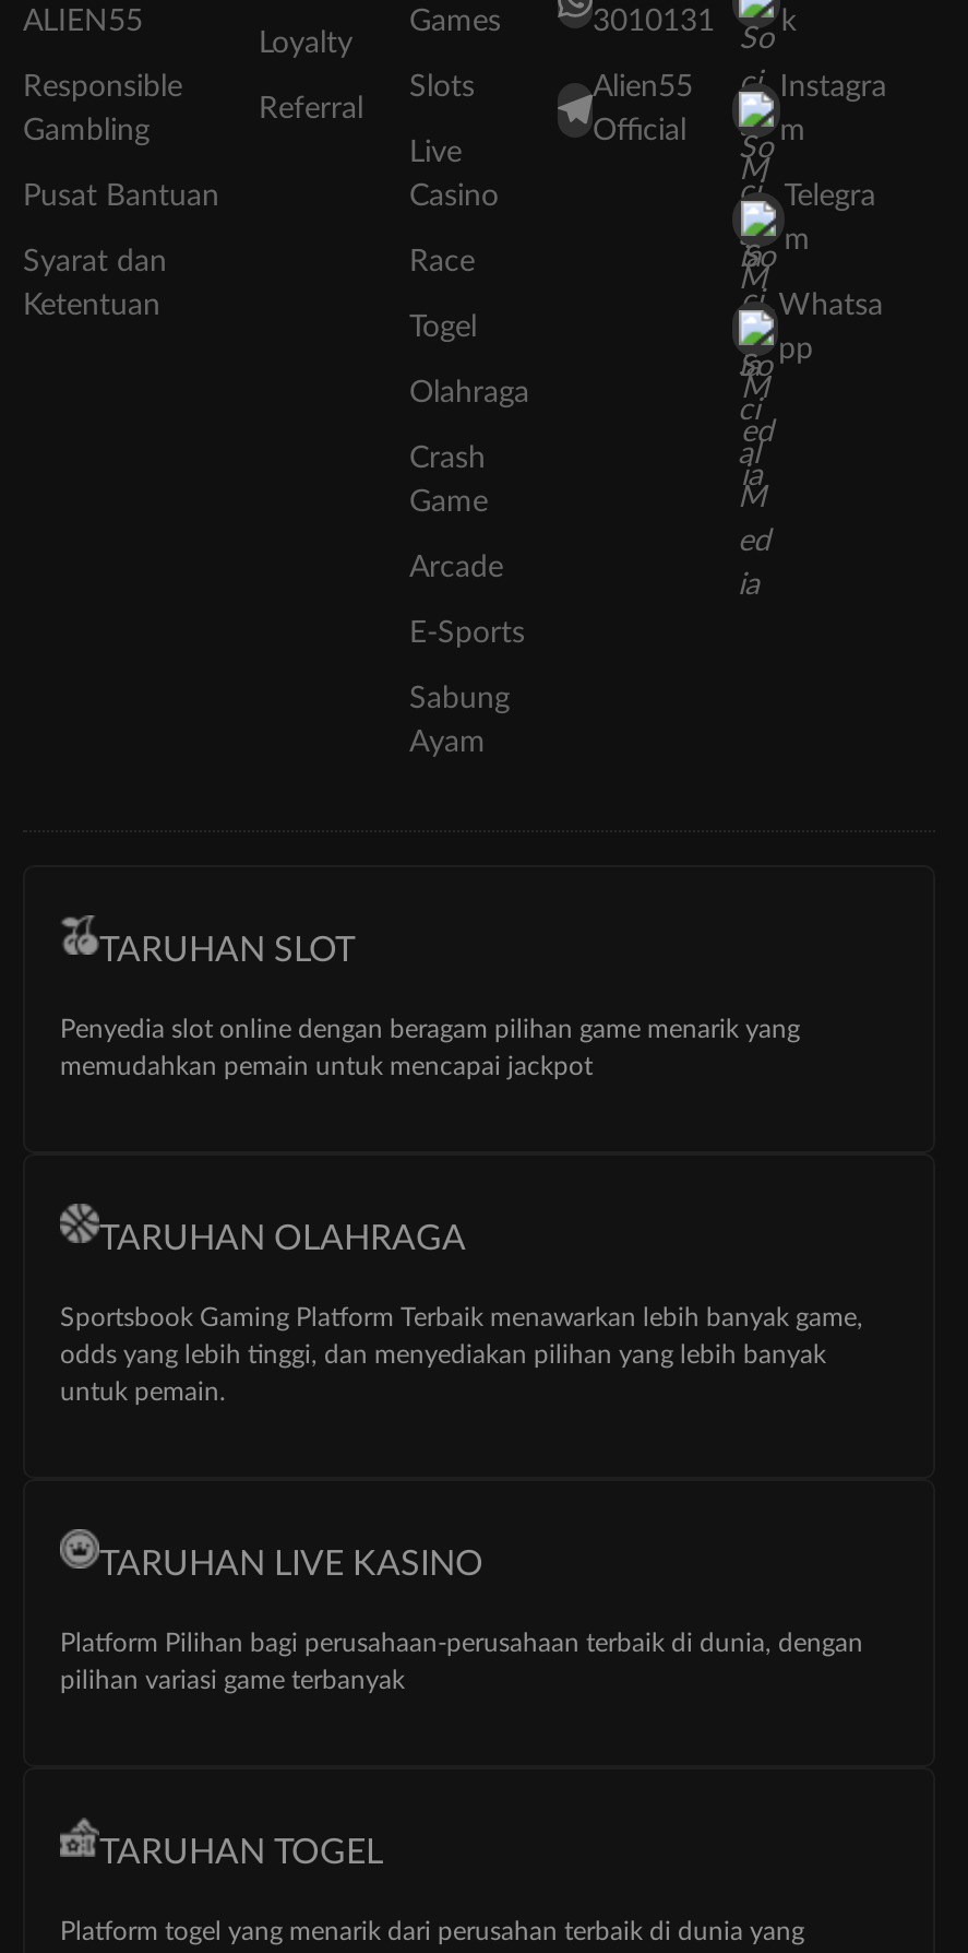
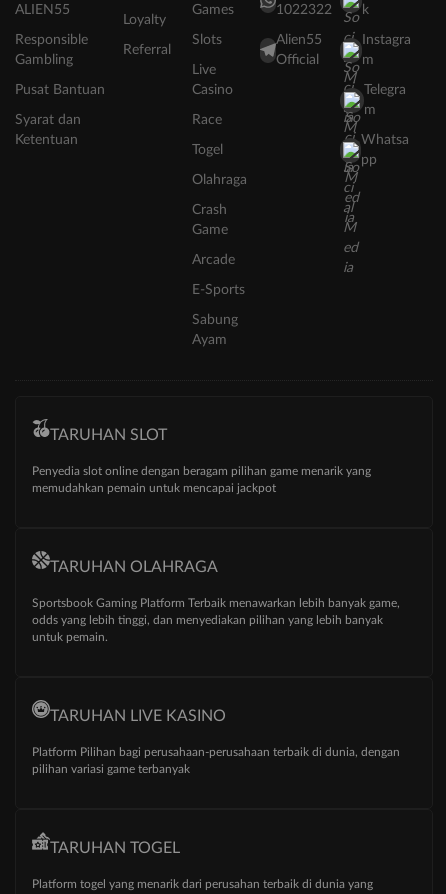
- 3010131
+ 1022322
